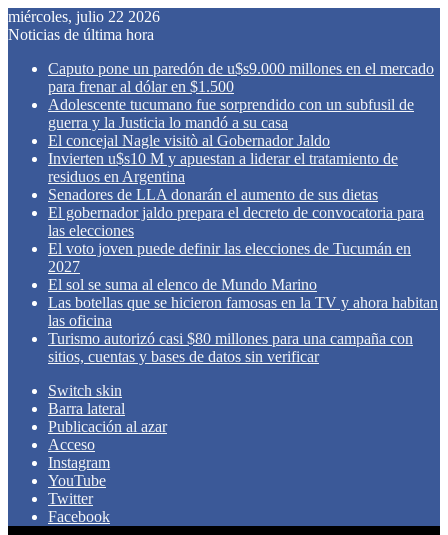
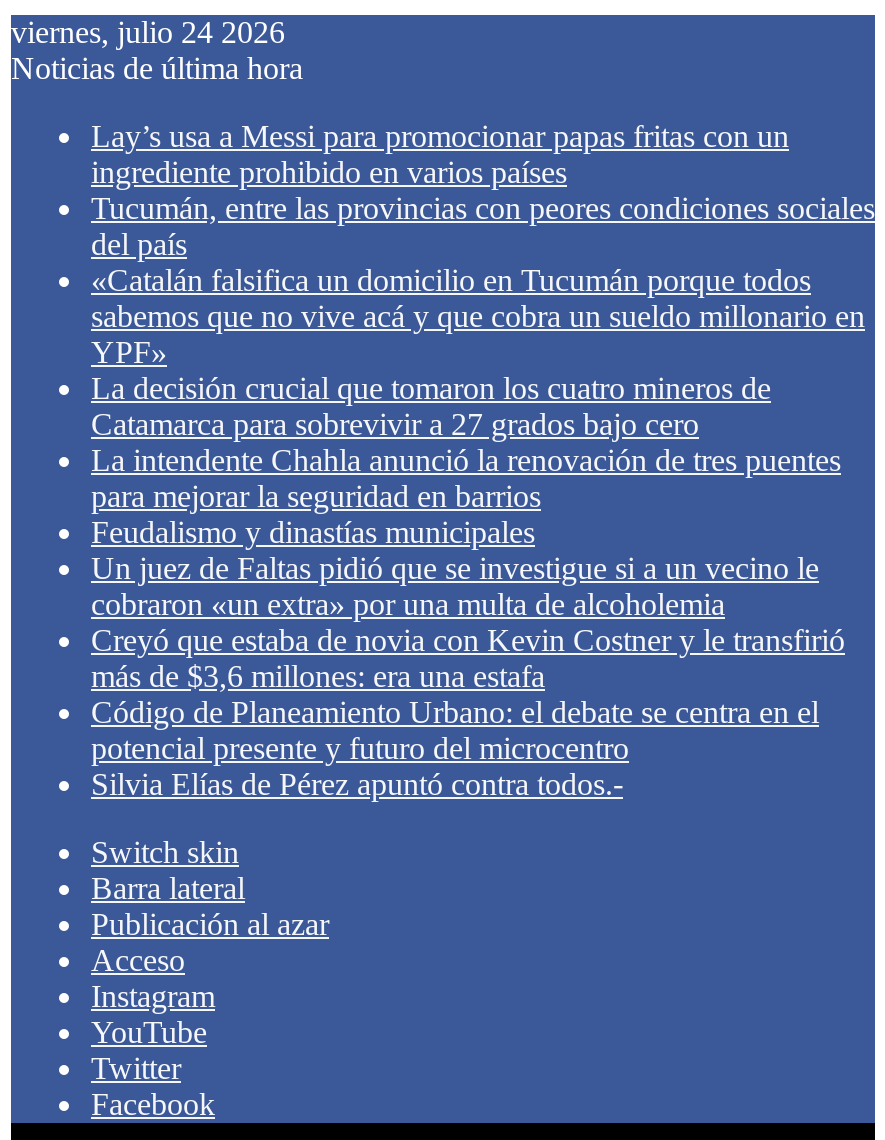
- miércoles, julio 22 2026
+ viernes, julio 24 2026

- Caputo pone un paredón de u$s9.000 millones en el mercado
- para frenar al dólar en $1.500
- Adolescente tucumano fue sorprendido con un subfusil de
- guerra y la Justicia lo mandó a su casa
- El concejal Nagle visitò al Gobernador Jaldo
- Invierten u$s10 M y apuestan a liderar el tratamiento de
- residuos en Argentina
- Senadores de LLA donarán el aumento de sus dietas
- El gobernador jaldo prepara el decreto de convocatoria para
- las elecciones
- El voto joven puede definir las elecciones de Tucumán en
- 2027
- El sol se suma al elenco de Mundo Marino
- Las botellas que se hicieron famosas en la TV y ahora habitan
- las oficina
- Turismo autorizó casi $80 millones para una campaña con
- sitios, cuentas y bases de datos sin verificar
+ Lay’s usa a Messi para promocionar papas fritas con un
+ ingrediente prohibido en varios países
+ Tucumán, entre las provincias con peores condiciones sociales
+ del país
+ «Catalán falsifica un domicilio en Tucumán porque todos
+ sabemos que no vive acá y que cobra un sueldo millonario en
+ YPF»
+ La decisión crucial que tomaron los cuatro mineros de
+ Catamarca para sobrevivir a 27 grados bajo cero
+ La intendente Chahla anunció la renovación de tres puentes
+ para mejorar la seguridad en barrios
+ Feudalismo y dinastías municipales
+ Un juez de Faltas pidió que se investigue si a un vecino le
+ cobraron «un extra» por una multa de alcoholemia
+ Creyó que estaba de novia con Kevin Costner y le transfirió
+ más de $3,6 millones: era una estafa
+ Código de Planeamiento Urbano: el debate se centra en el
+ potencial presente y futuro del microcentro
+ Silvia Elías de Pérez apuntó contra todos.-
